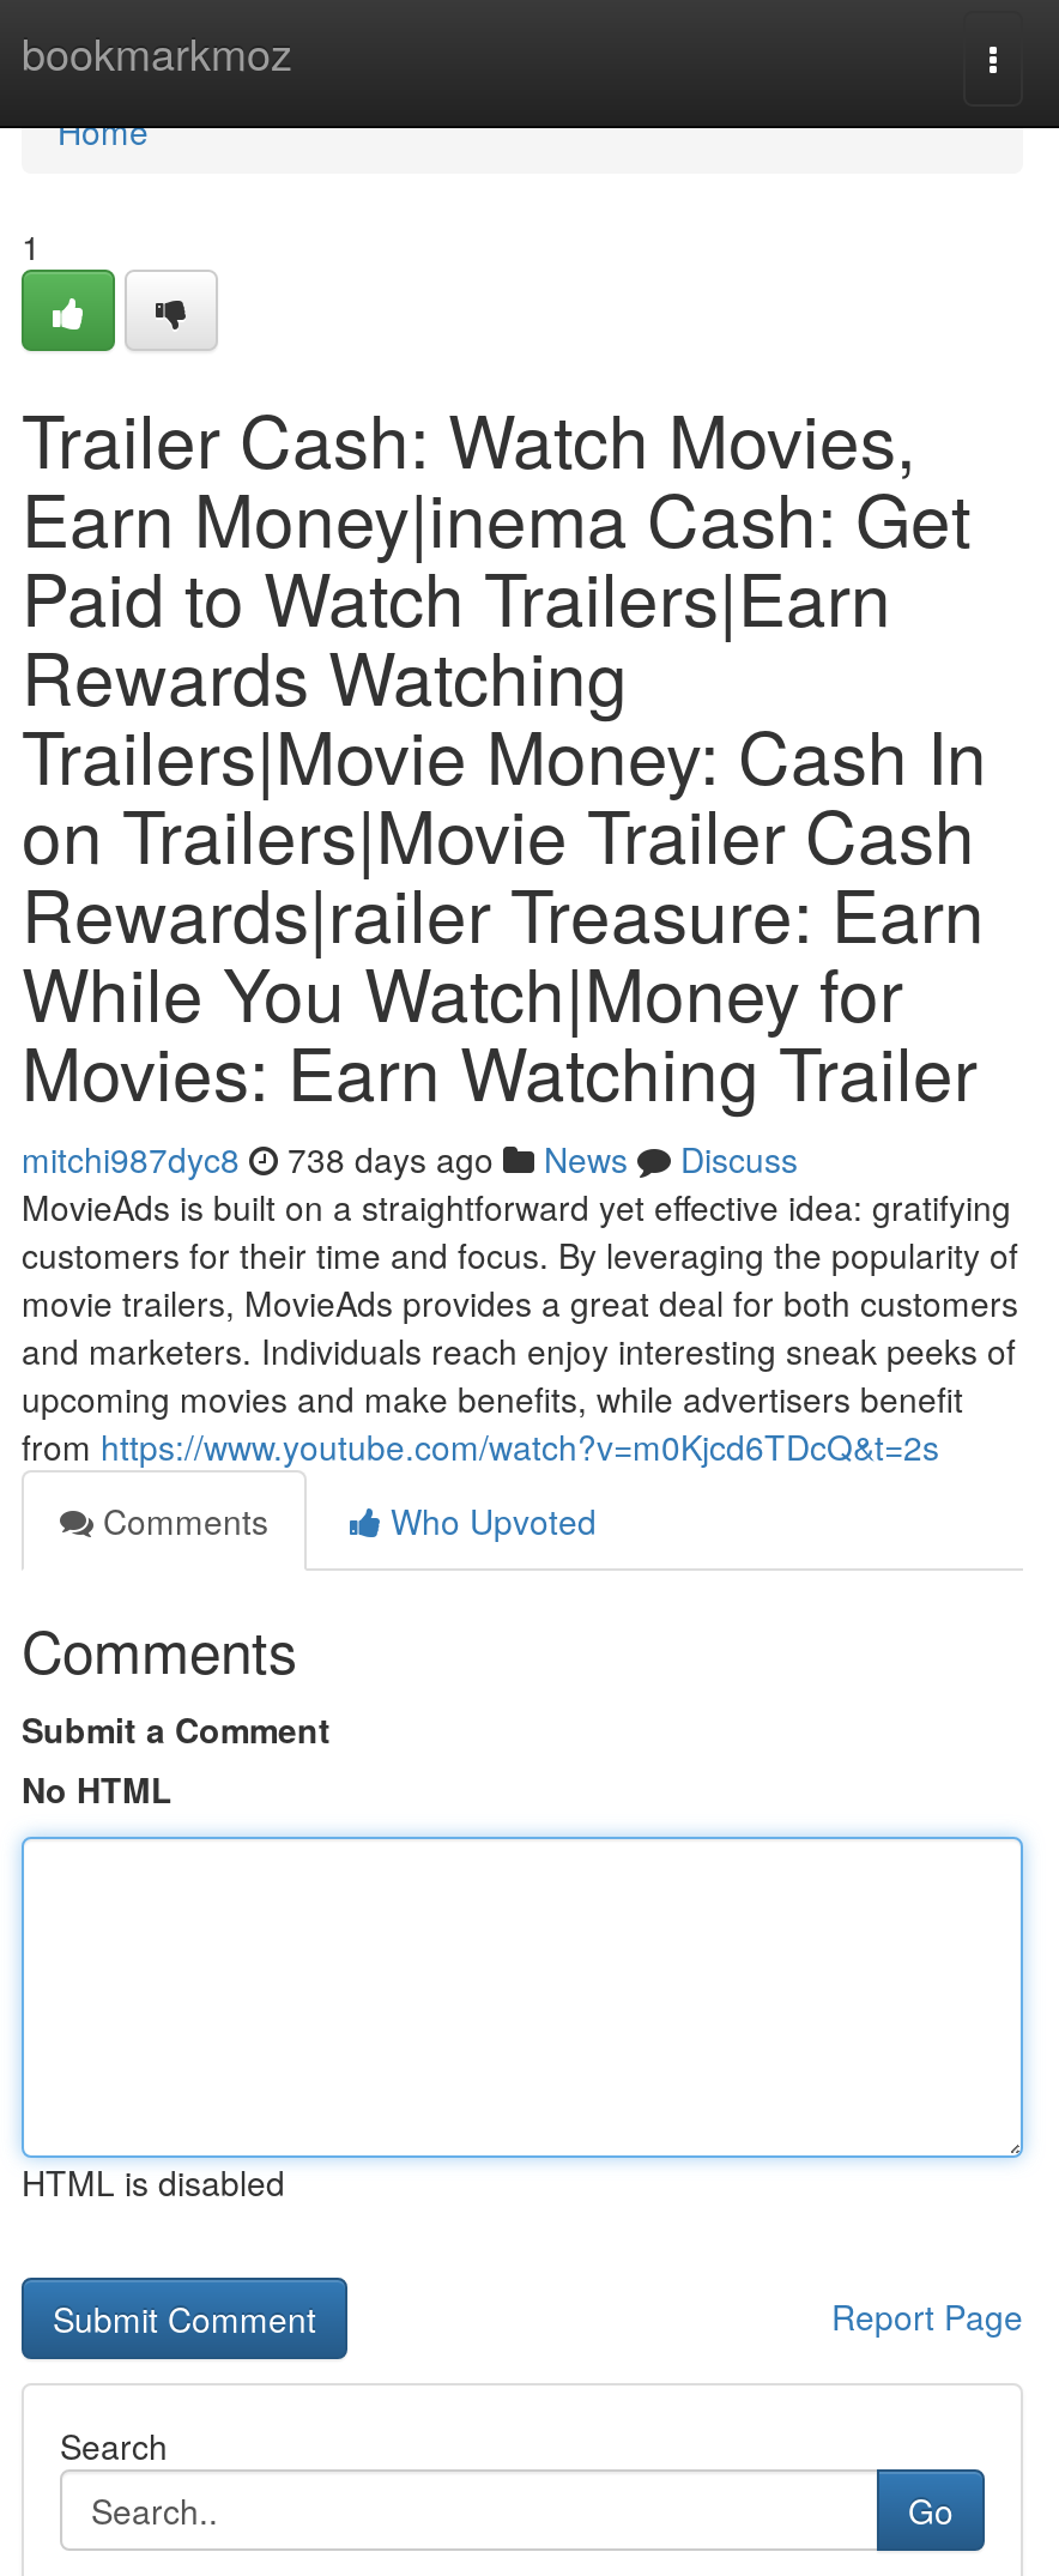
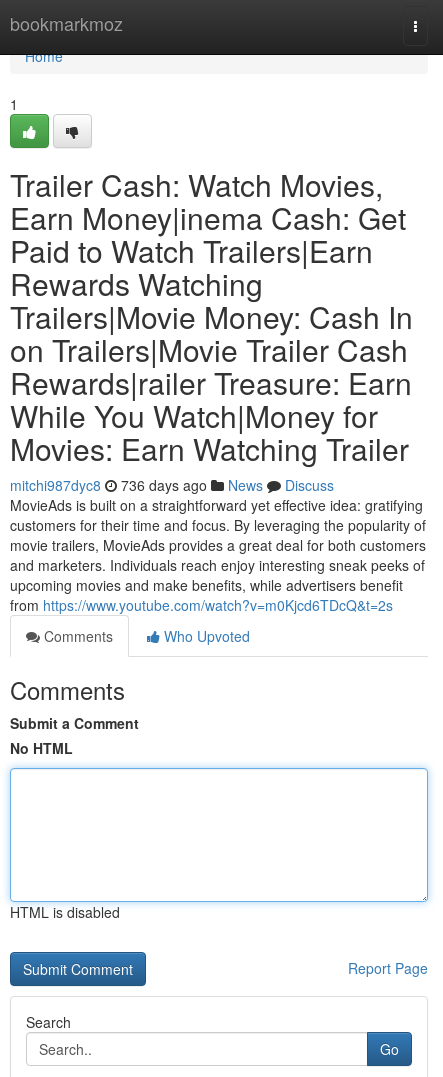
- mitchi987dyc8 738 days ago News Discuss
+ mitchi987dyc8 736 days ago News Discuss
